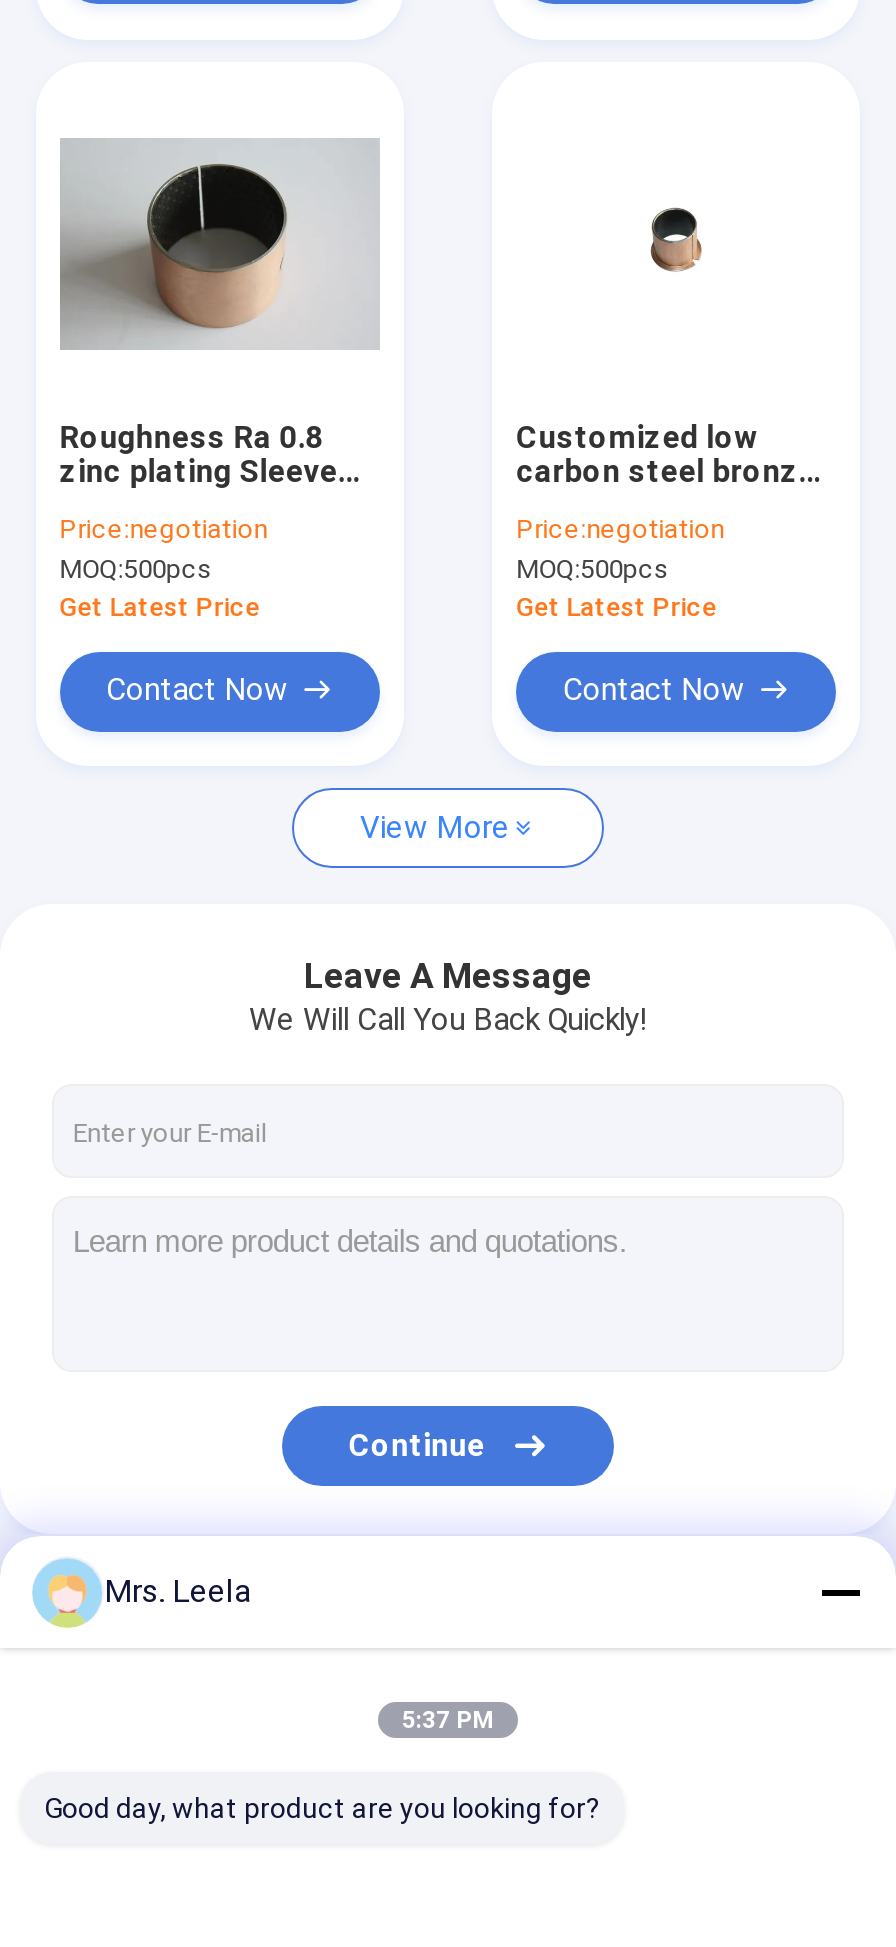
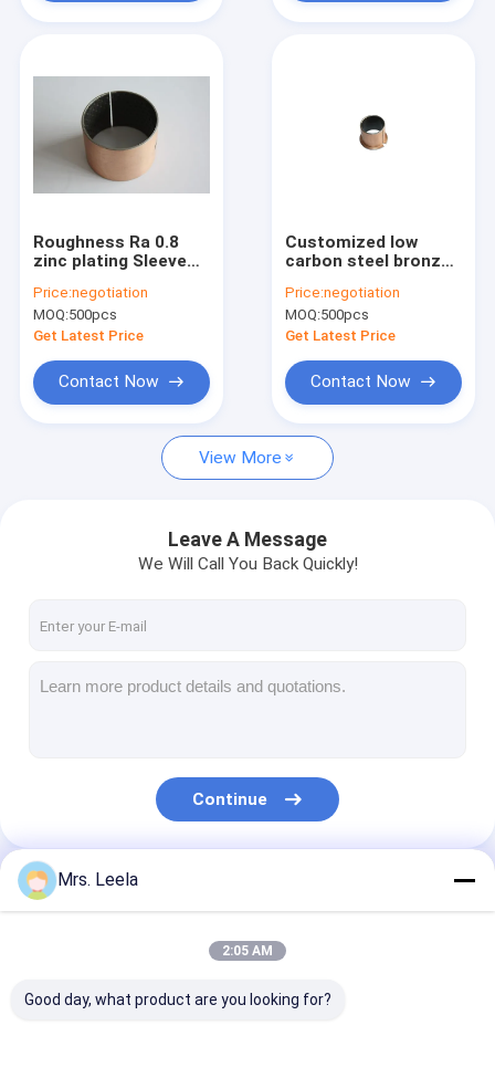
- 5:37 PM
+ 2:05 AM
